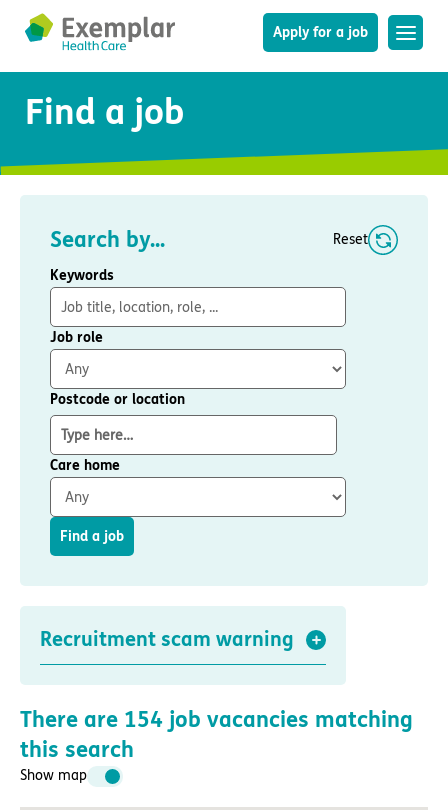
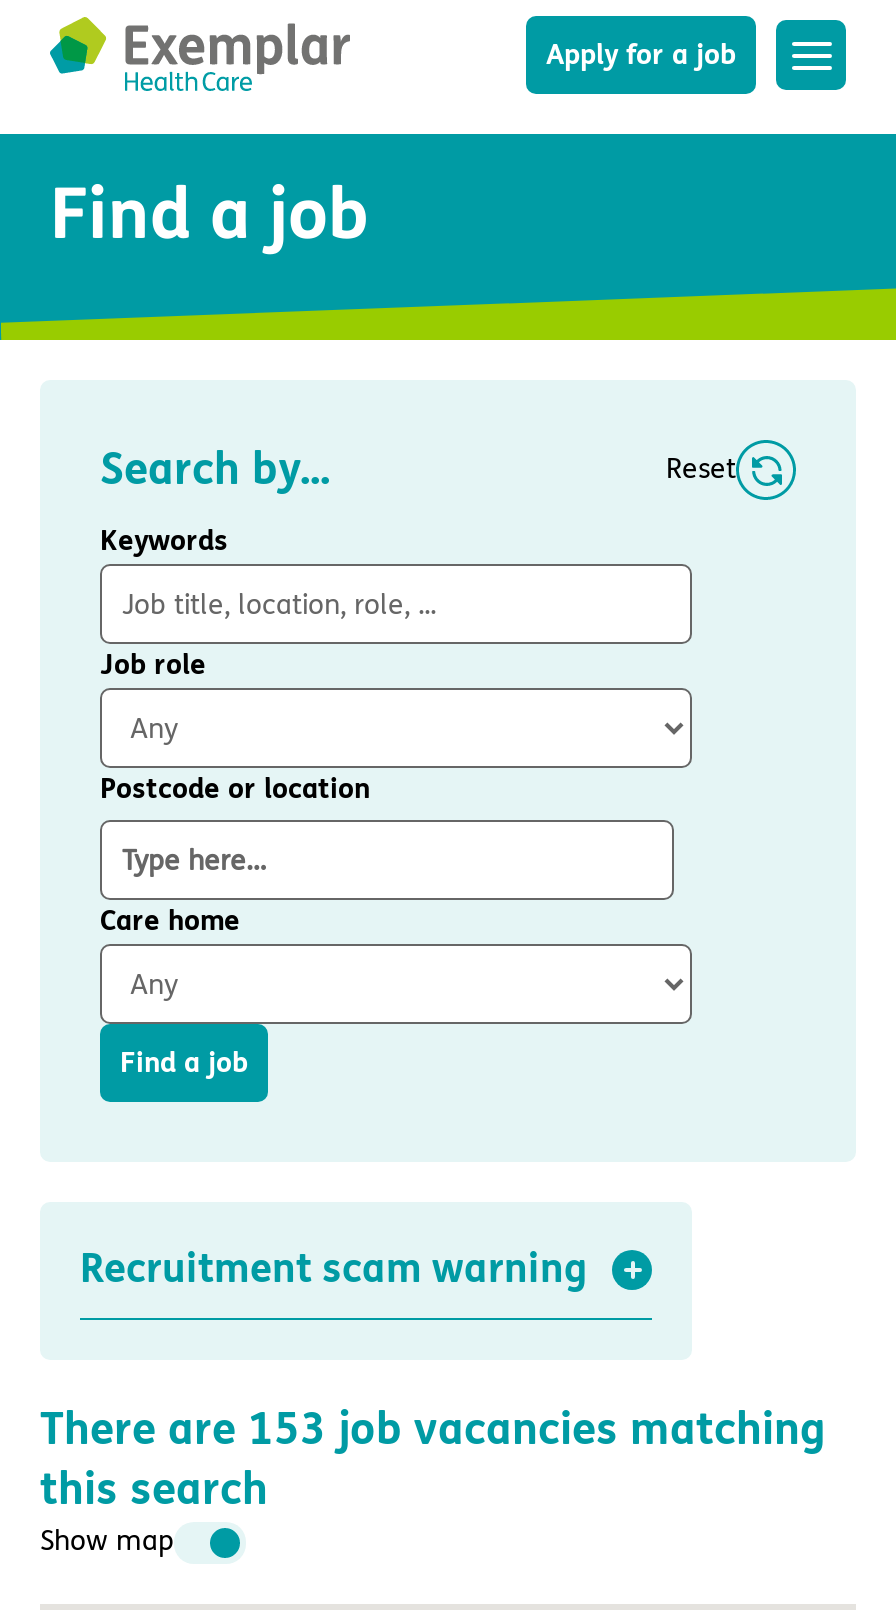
- There are 154 job vacancies matching
+ There are 153 job vacancies matching
